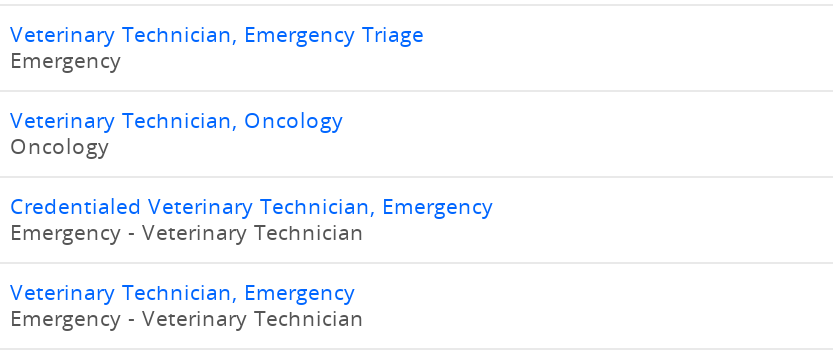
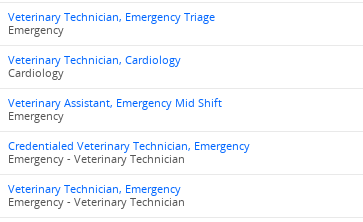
- Veterinary Technician, Oncology
- Oncology
+ Veterinary Technician, Cardiology
+ Cardiology
+ Veterinary Assistant, Emergency Mid Shift
+ Emergency
